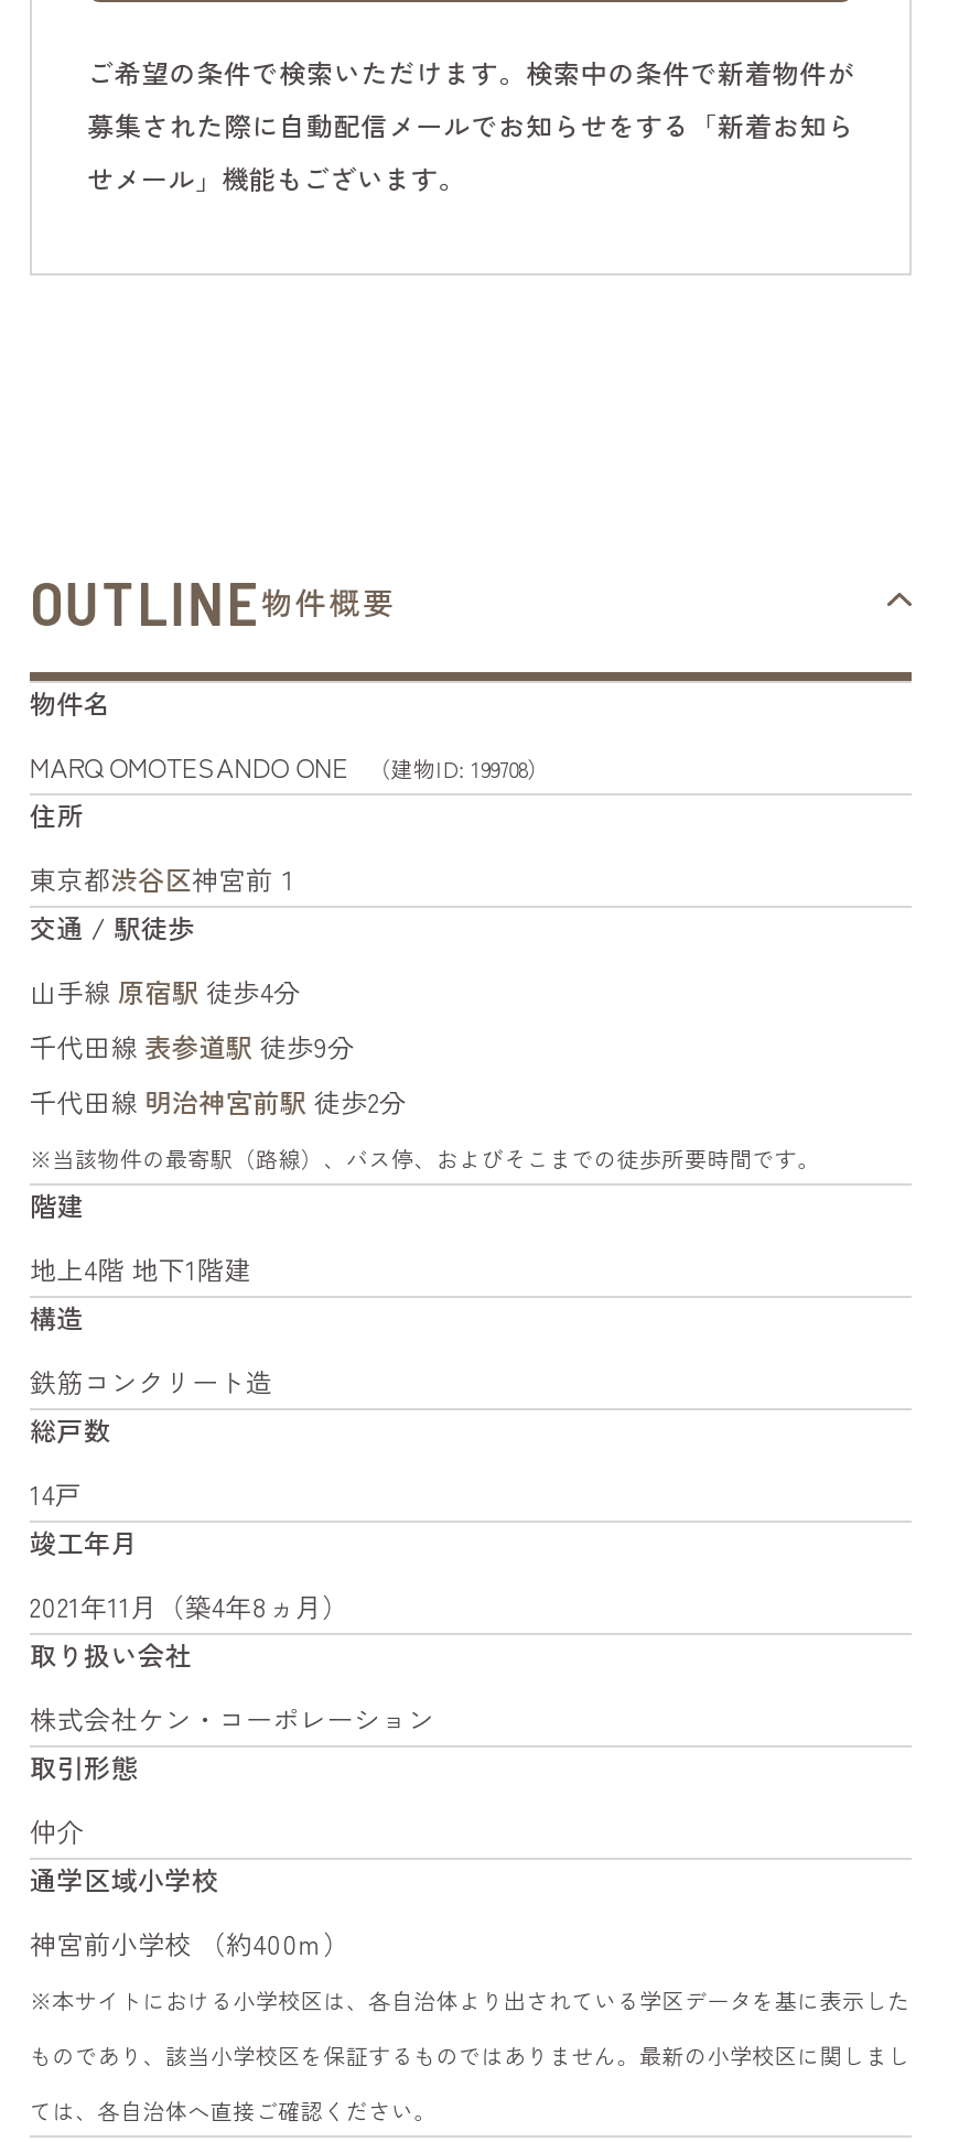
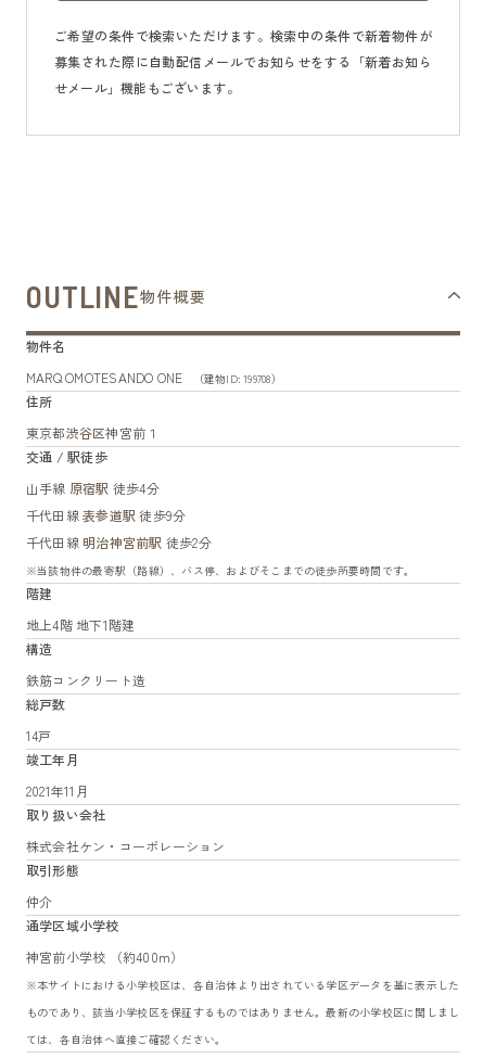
- 2021年11月（築4年8ヵ月）
+ 2021年11月
